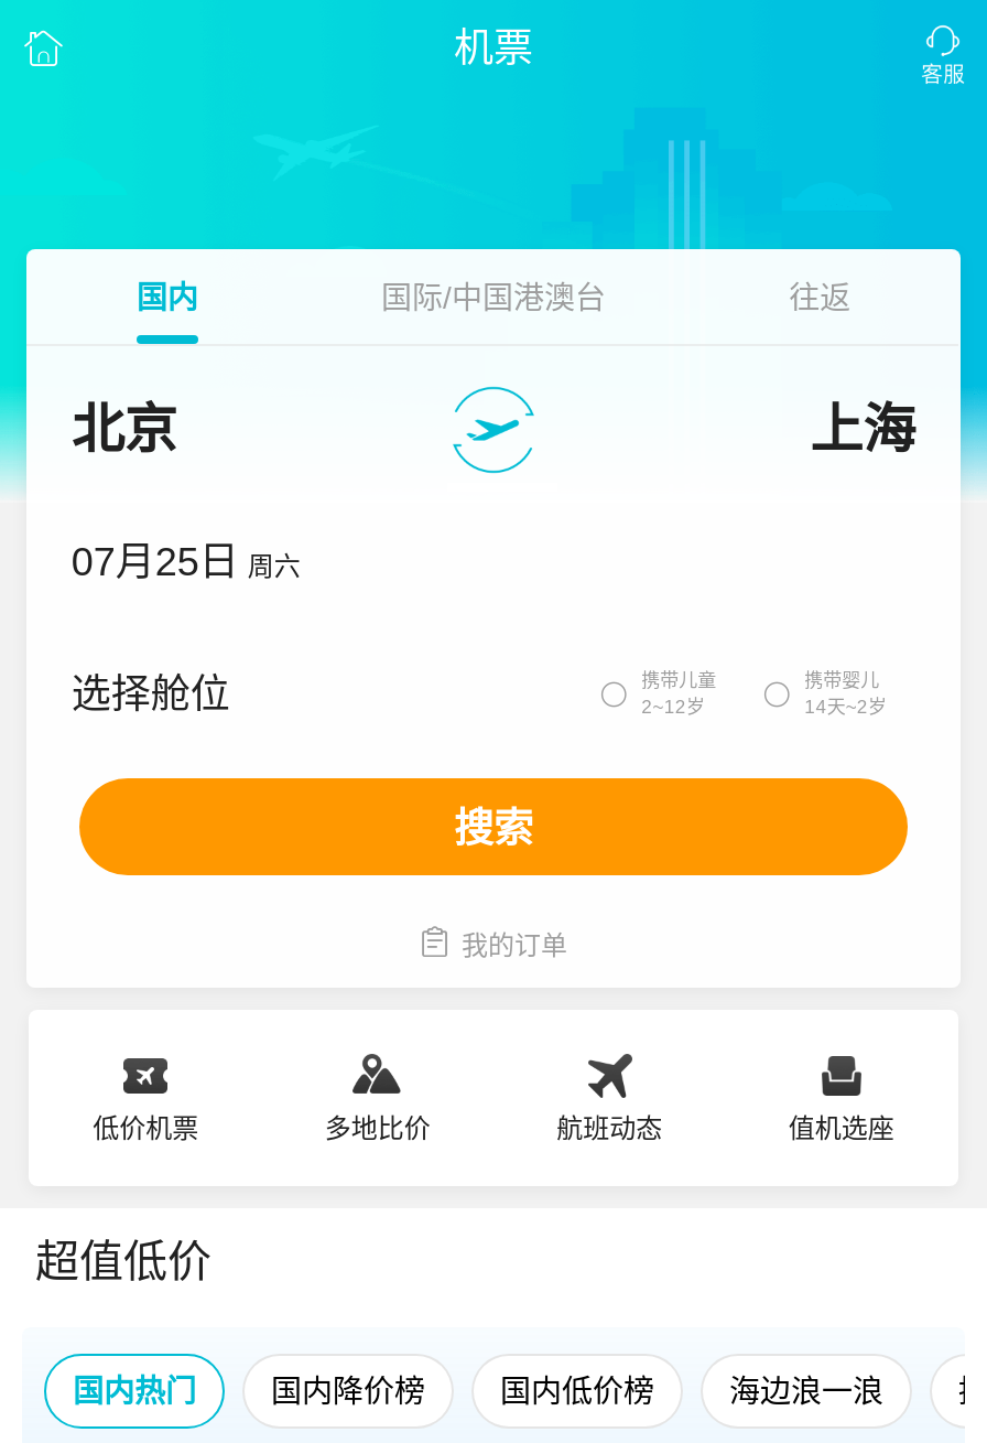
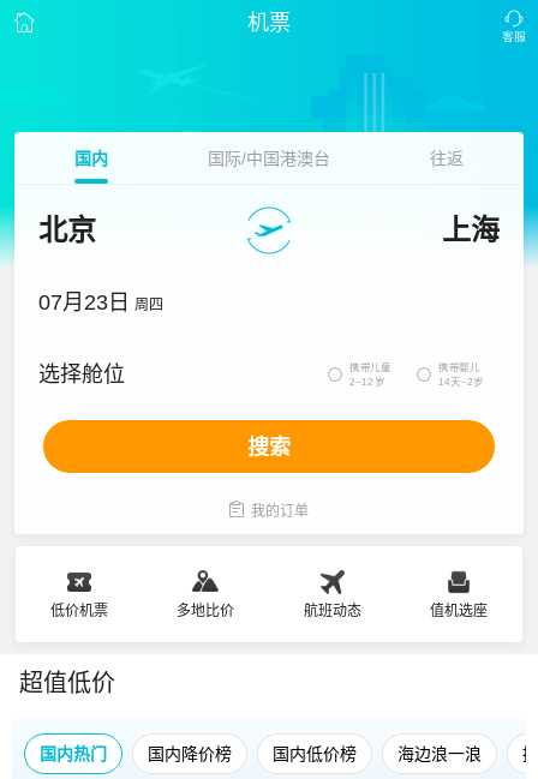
- 07月25日 周六
+ 07月23日 周四
